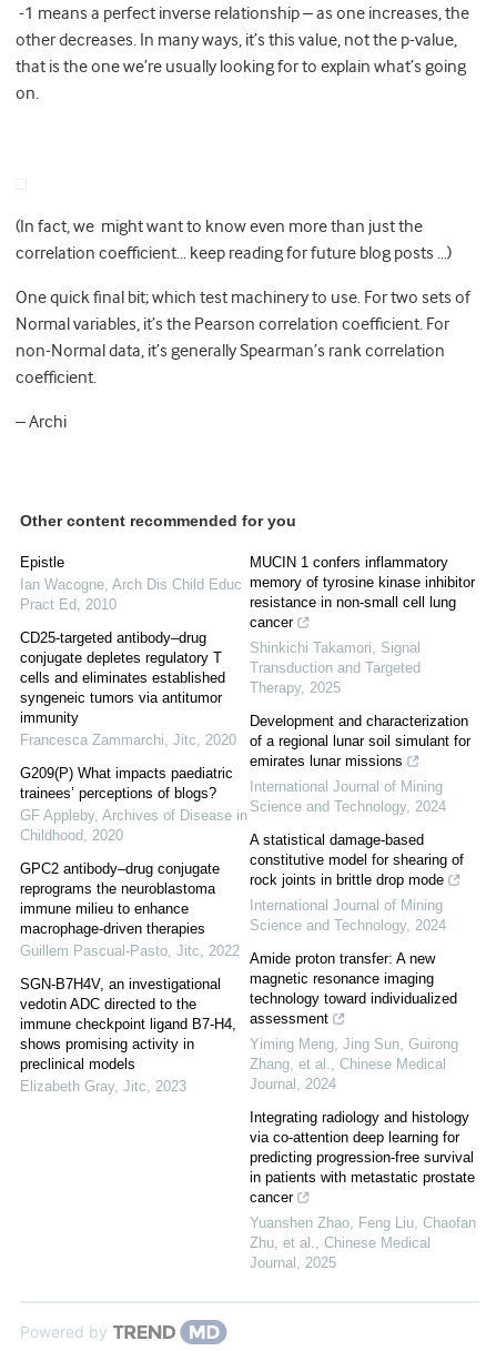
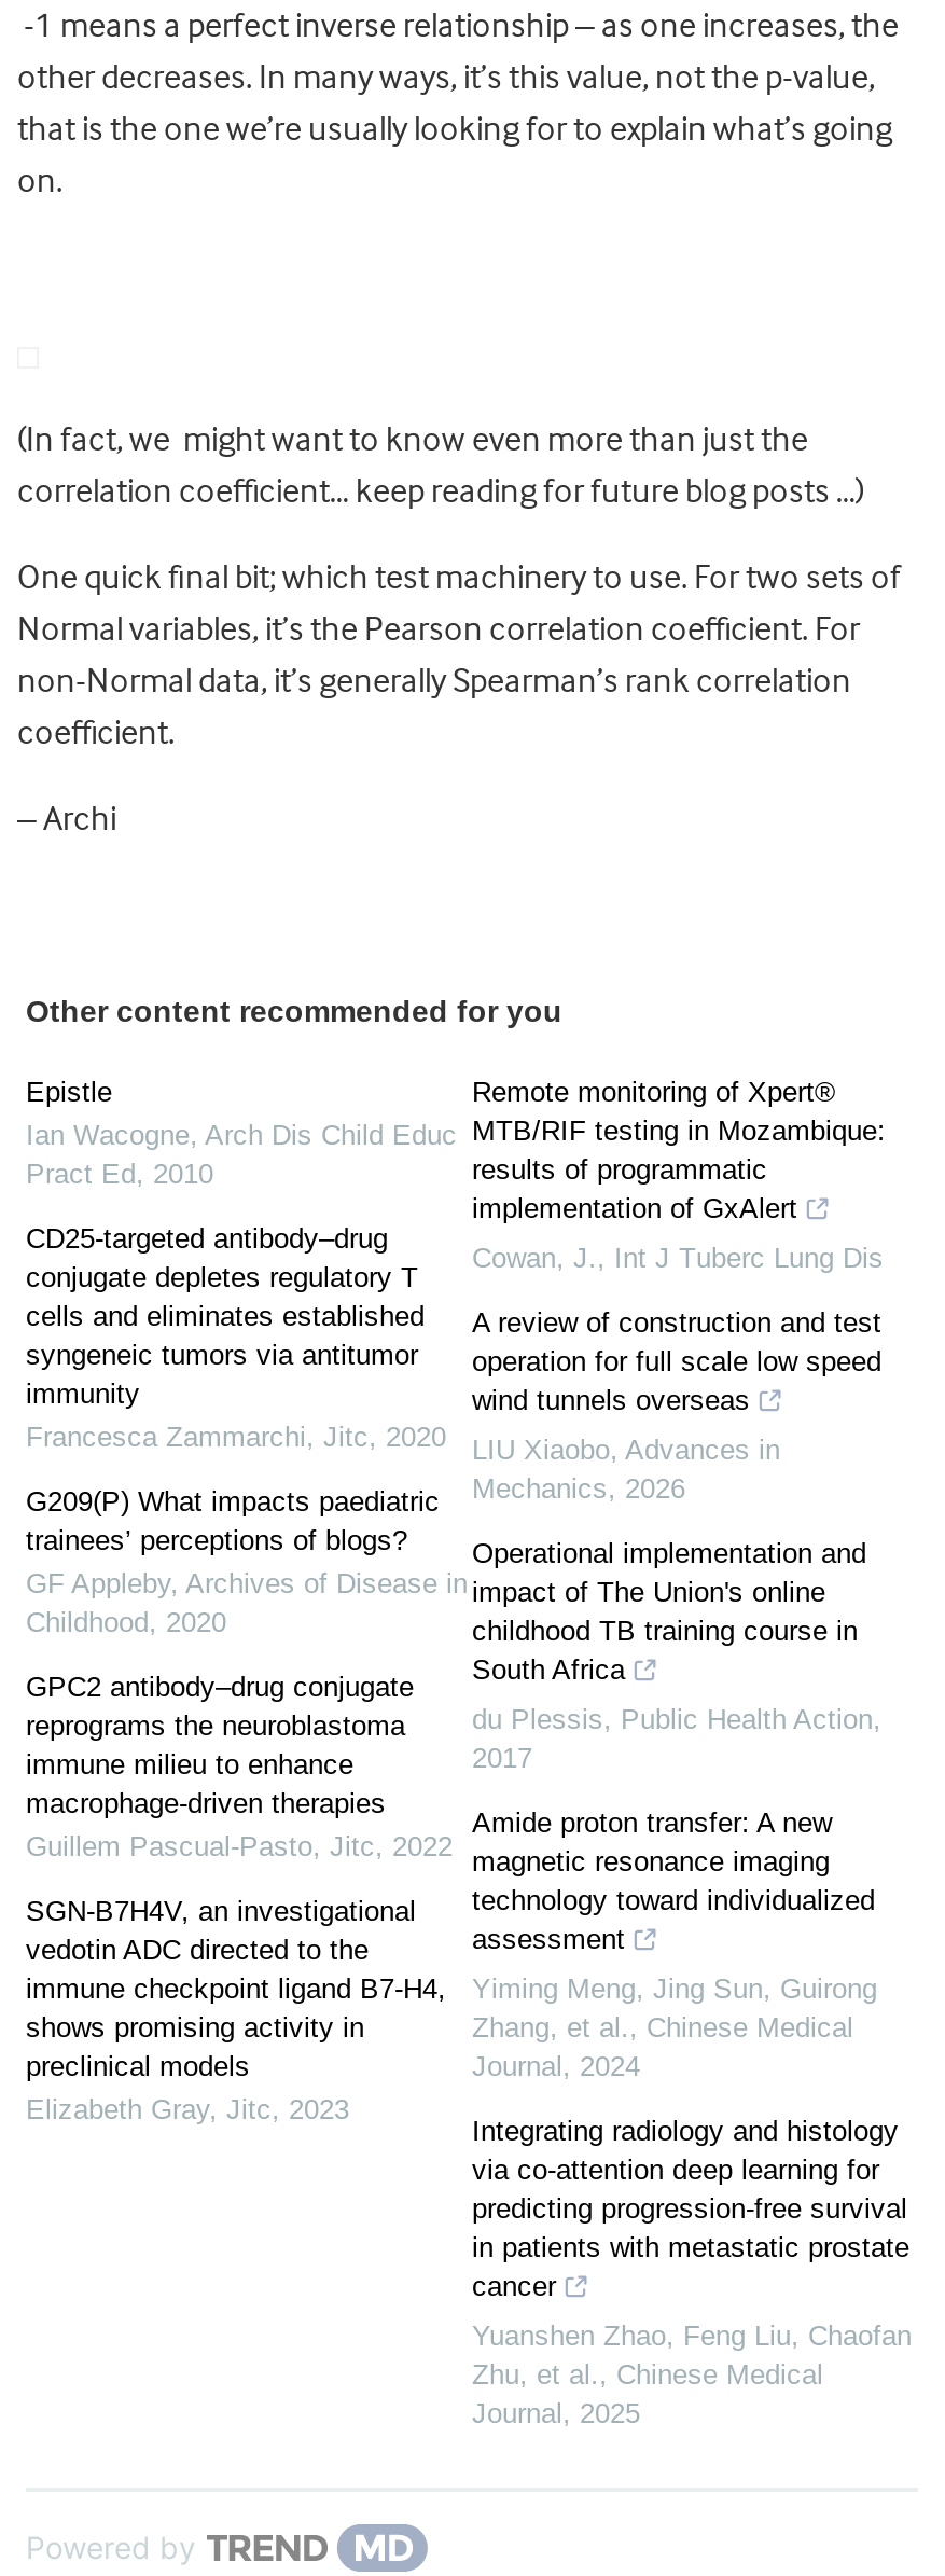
- MUCIN 1 confers inflammatory
- memory of tyrosine kinase inhibitor
- resistance in non-small cell lung
- cancer
+ Remote monitoring of Xpert®
+ MTB/RIF testing in Mozambique:
+ results of programmatic
+ implementation of GxAlert

- Shinkichi Takamori, Signal
- Transduction and Targeted
- Therapy, 2025
+ Cowan, J., Int J Tuberc Lung Dis

- Development and characterization
- of a regional lunar soil simulant for
- emirates lunar missions
+ A review of construction and test
+ operation for full scale low speed
+ wind tunnels overseas

- International Journal of Mining
- Science and Technology, 2024
+ LIU Xiaobo, Advances in
+ Mechanics, 2026

- A statistical damage-based
- constitutive model for shearing of
- rock joints in brittle drop mode
+ Operational implementation and
+ impact of The Union's online
+ childhood TB training course in
+ South Africa

- International Journal of Mining
- Science and Technology, 2024
+ du Plessis, Public Health Action,
+ 2017
